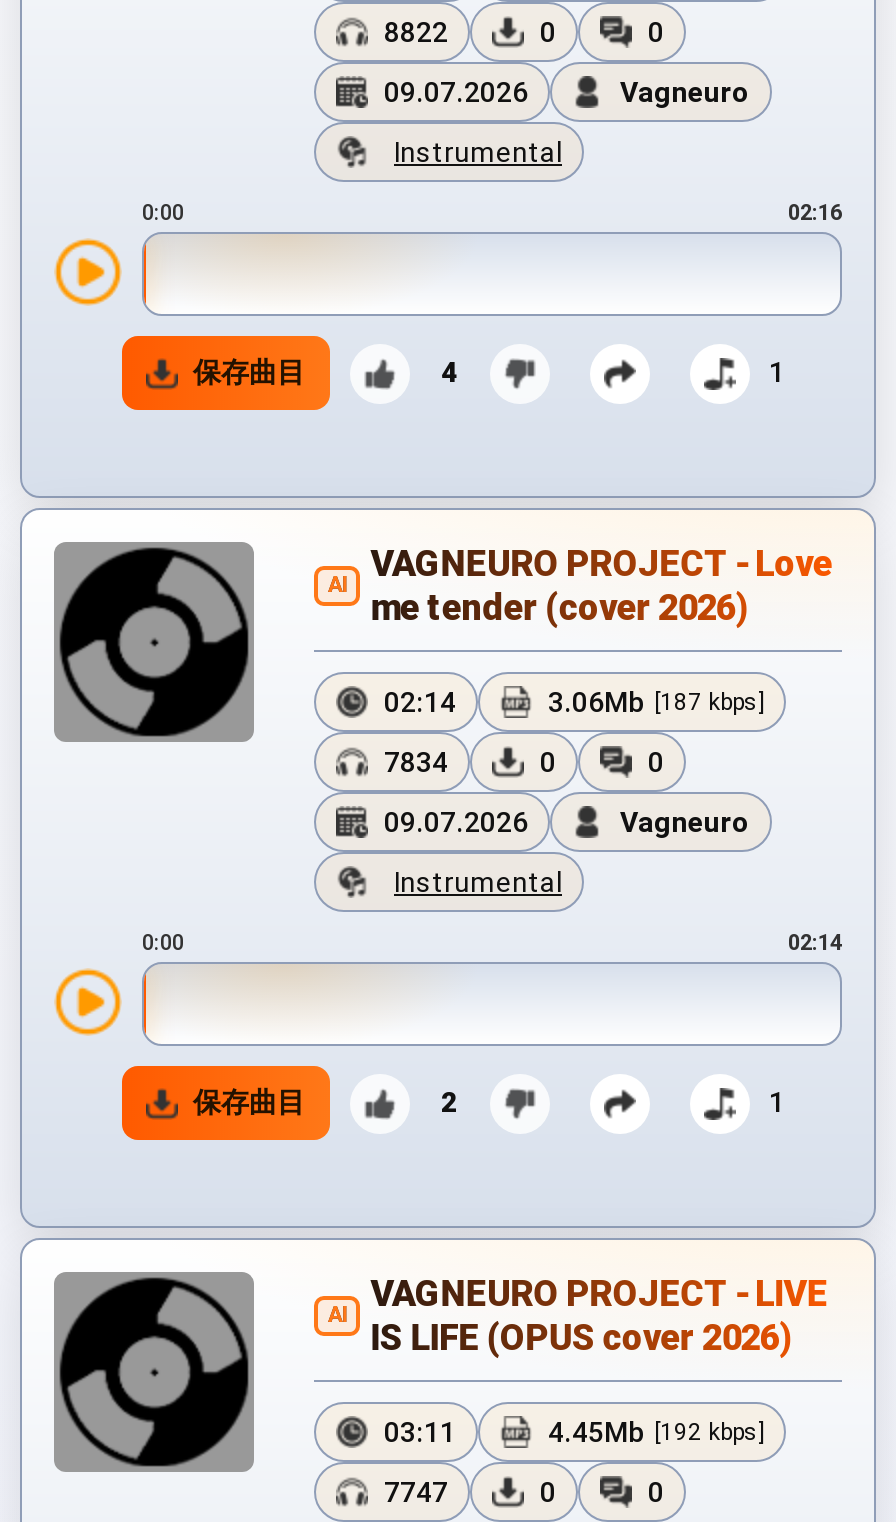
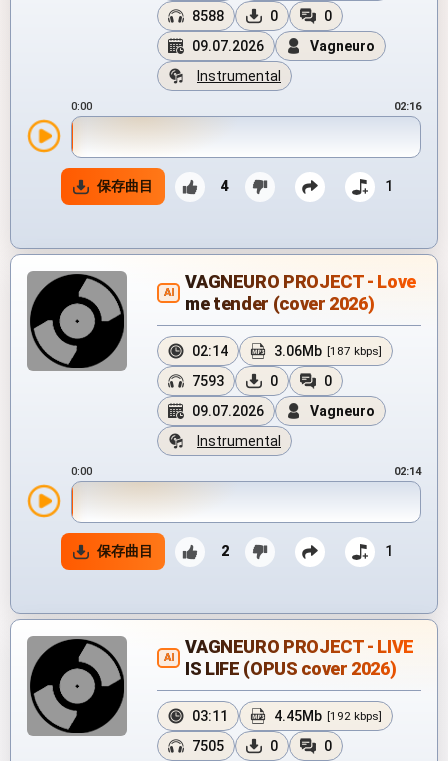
- 8822
+ 8588

- 7834
+ 7593

- 7747
+ 7505
